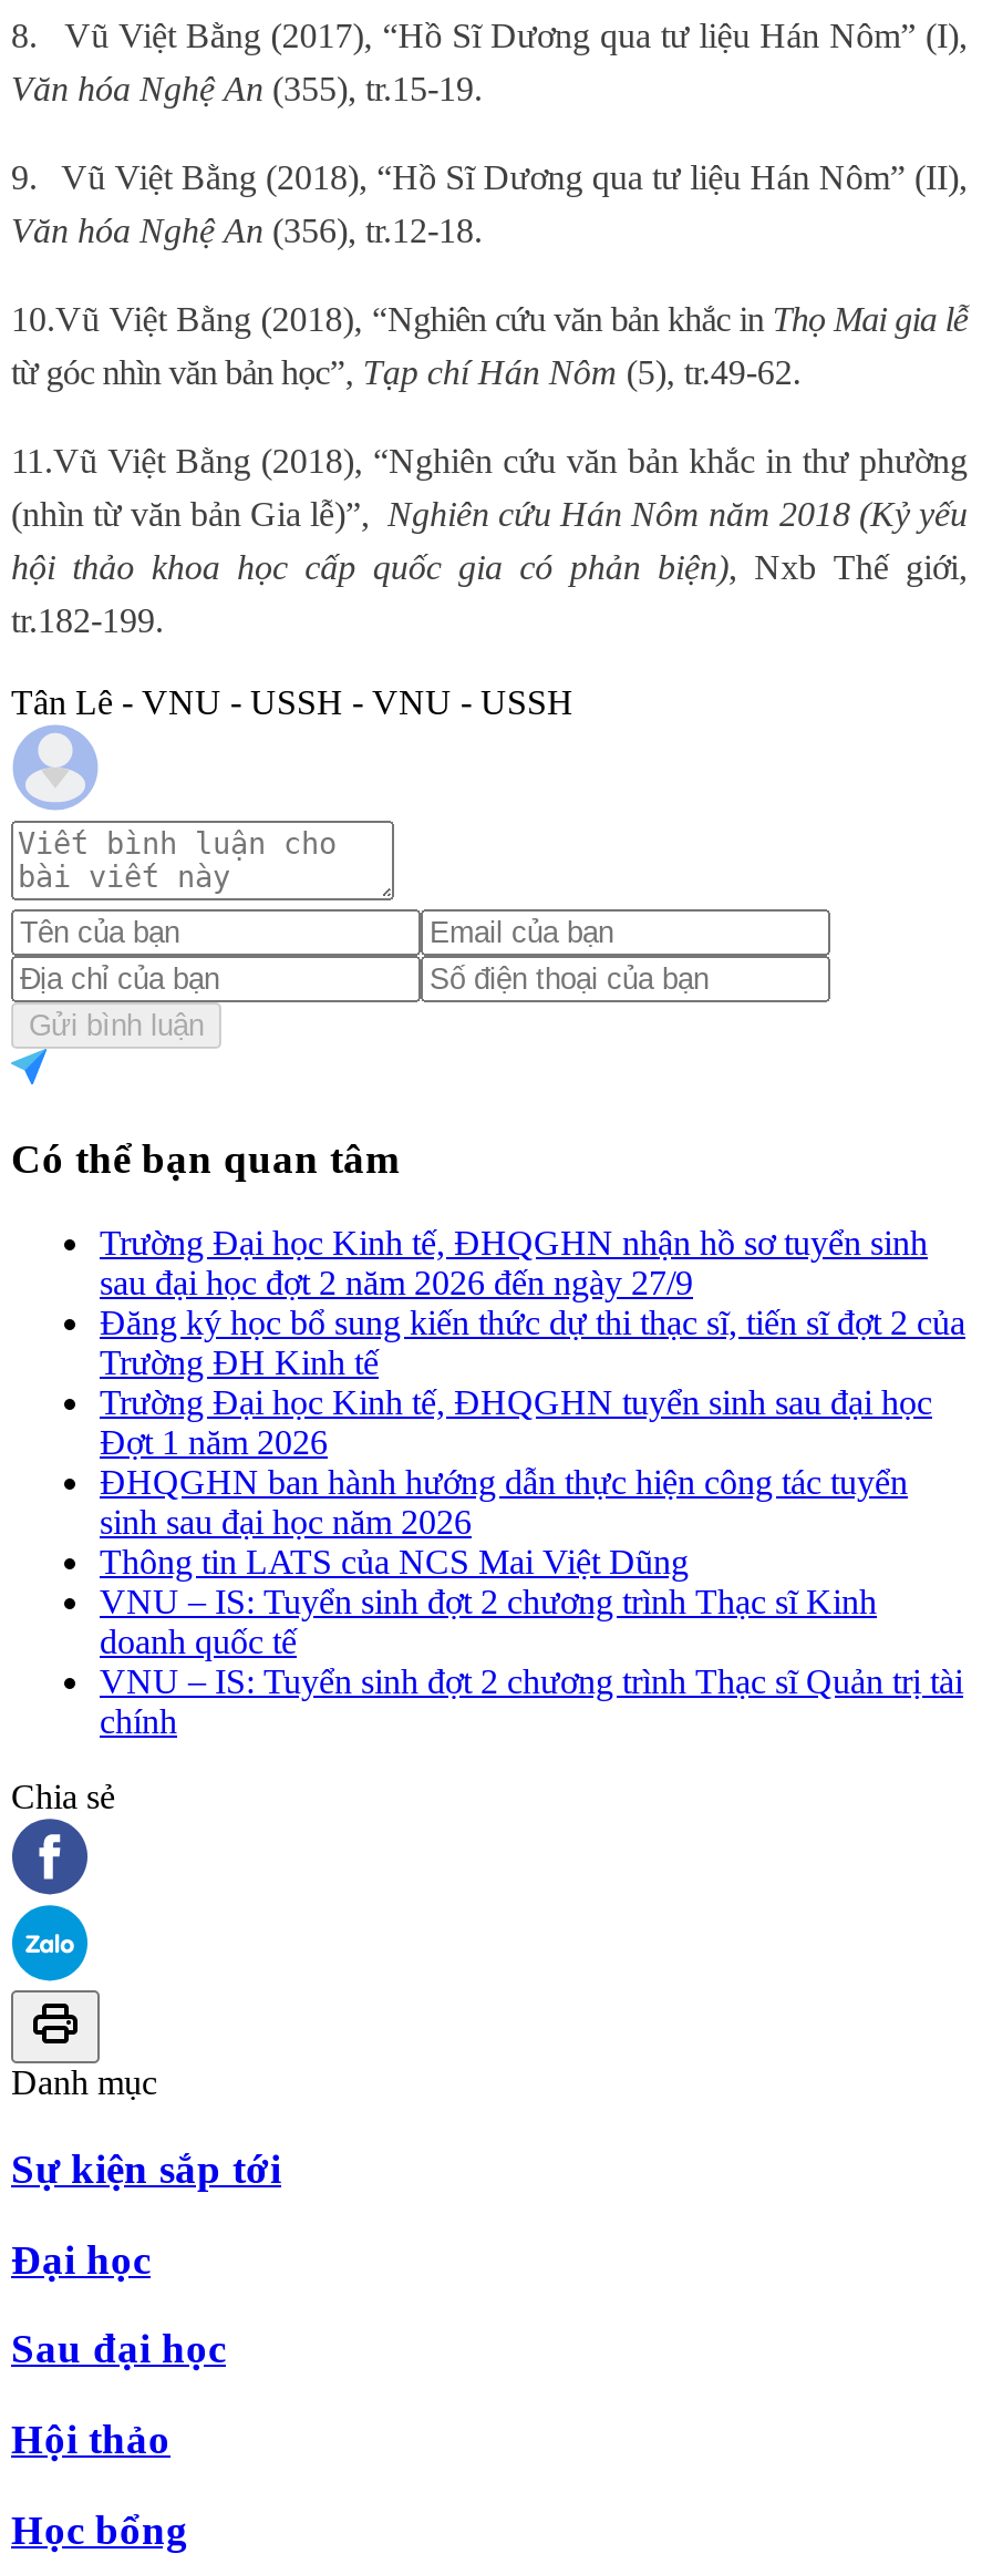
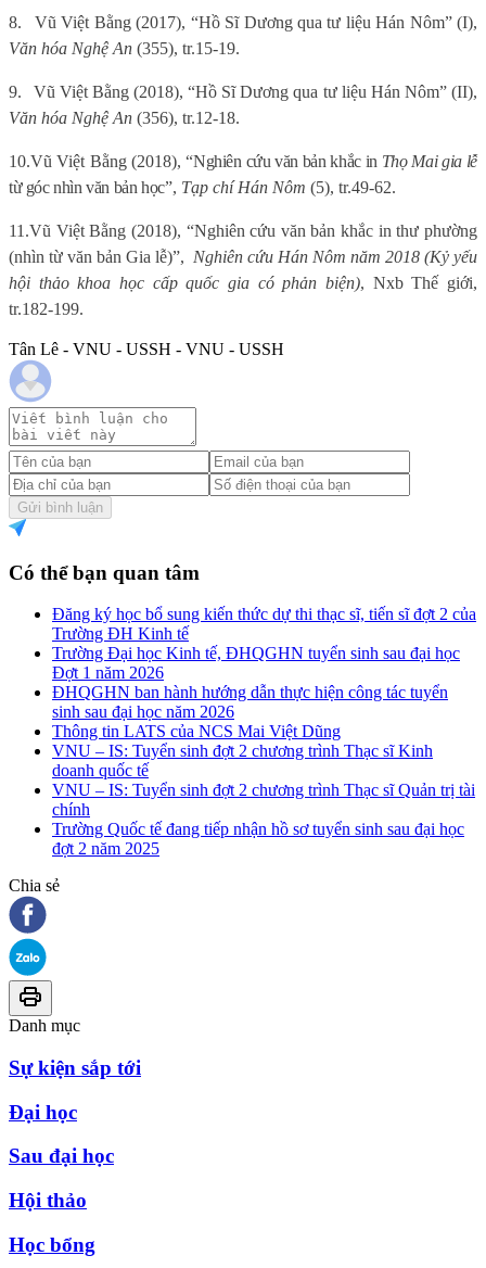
- Trường Đại học Kinh tế, ĐHQGHN nhận hồ sơ tuyển sinh
- sau đại học đợt 2 năm 2026 đến ngày 27/9

moved up: Đăng ký học bổ sung kiến thức dự thi thạc sĩ, tiến sĩ đợt 2 của | Trường ĐH Kinh tế | Trường Đại học Kinh tế, ĐHQGHN tuyển sinh sau đại học | ... | VNU – IS: Tuyển sinh đợt 2 chương trình Thạc sĩ Quản trị tài | chính

+ Trường Quốc tế đang tiếp nhận hồ sơ tuyển sinh sau đại học
+ đợt 2 năm 2025
